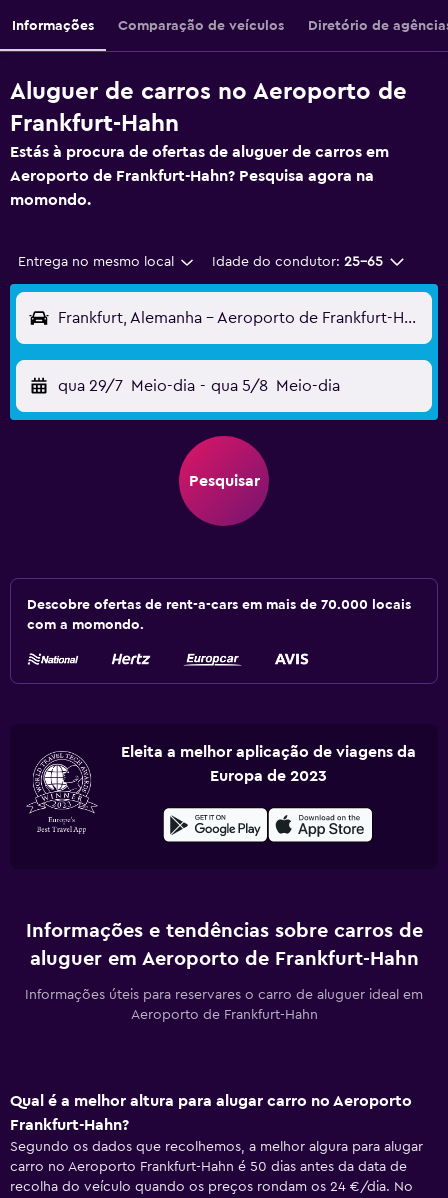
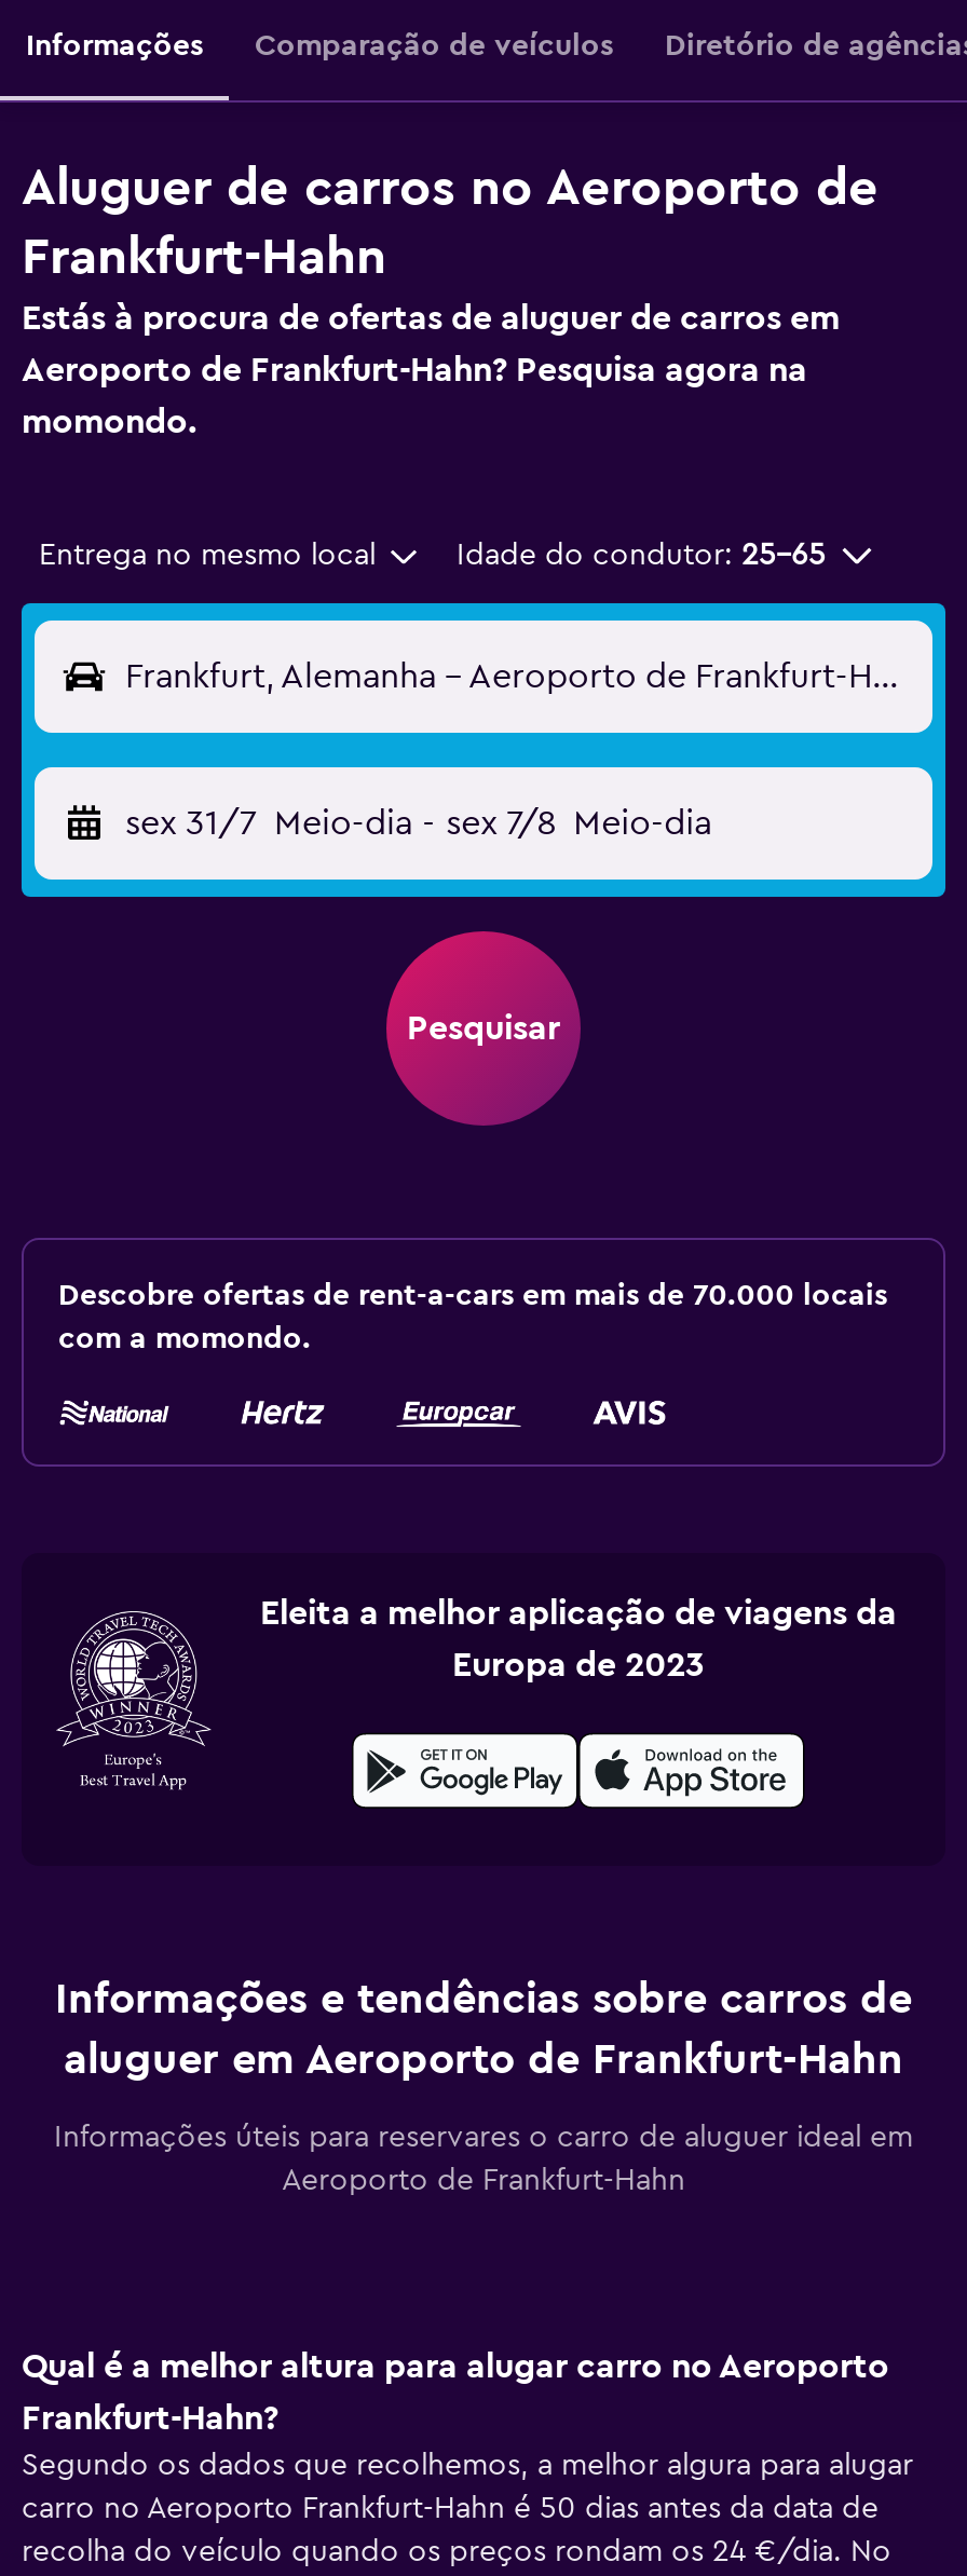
- qua 29/7 Meio-dia - qua 5/8 Meio-dia
+ sex 31/7 Meio-dia - sex 7/8 Meio-dia
